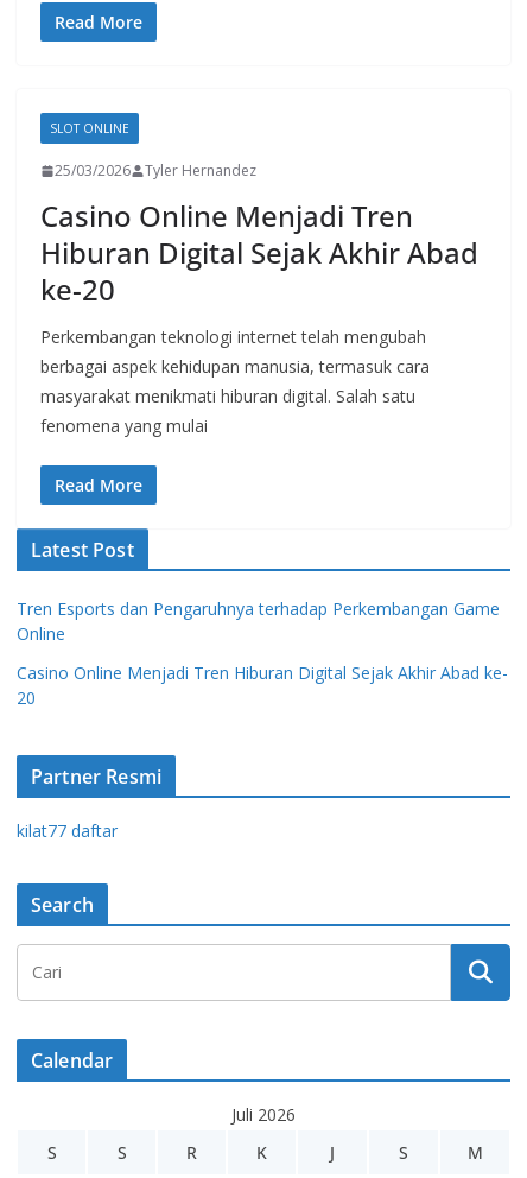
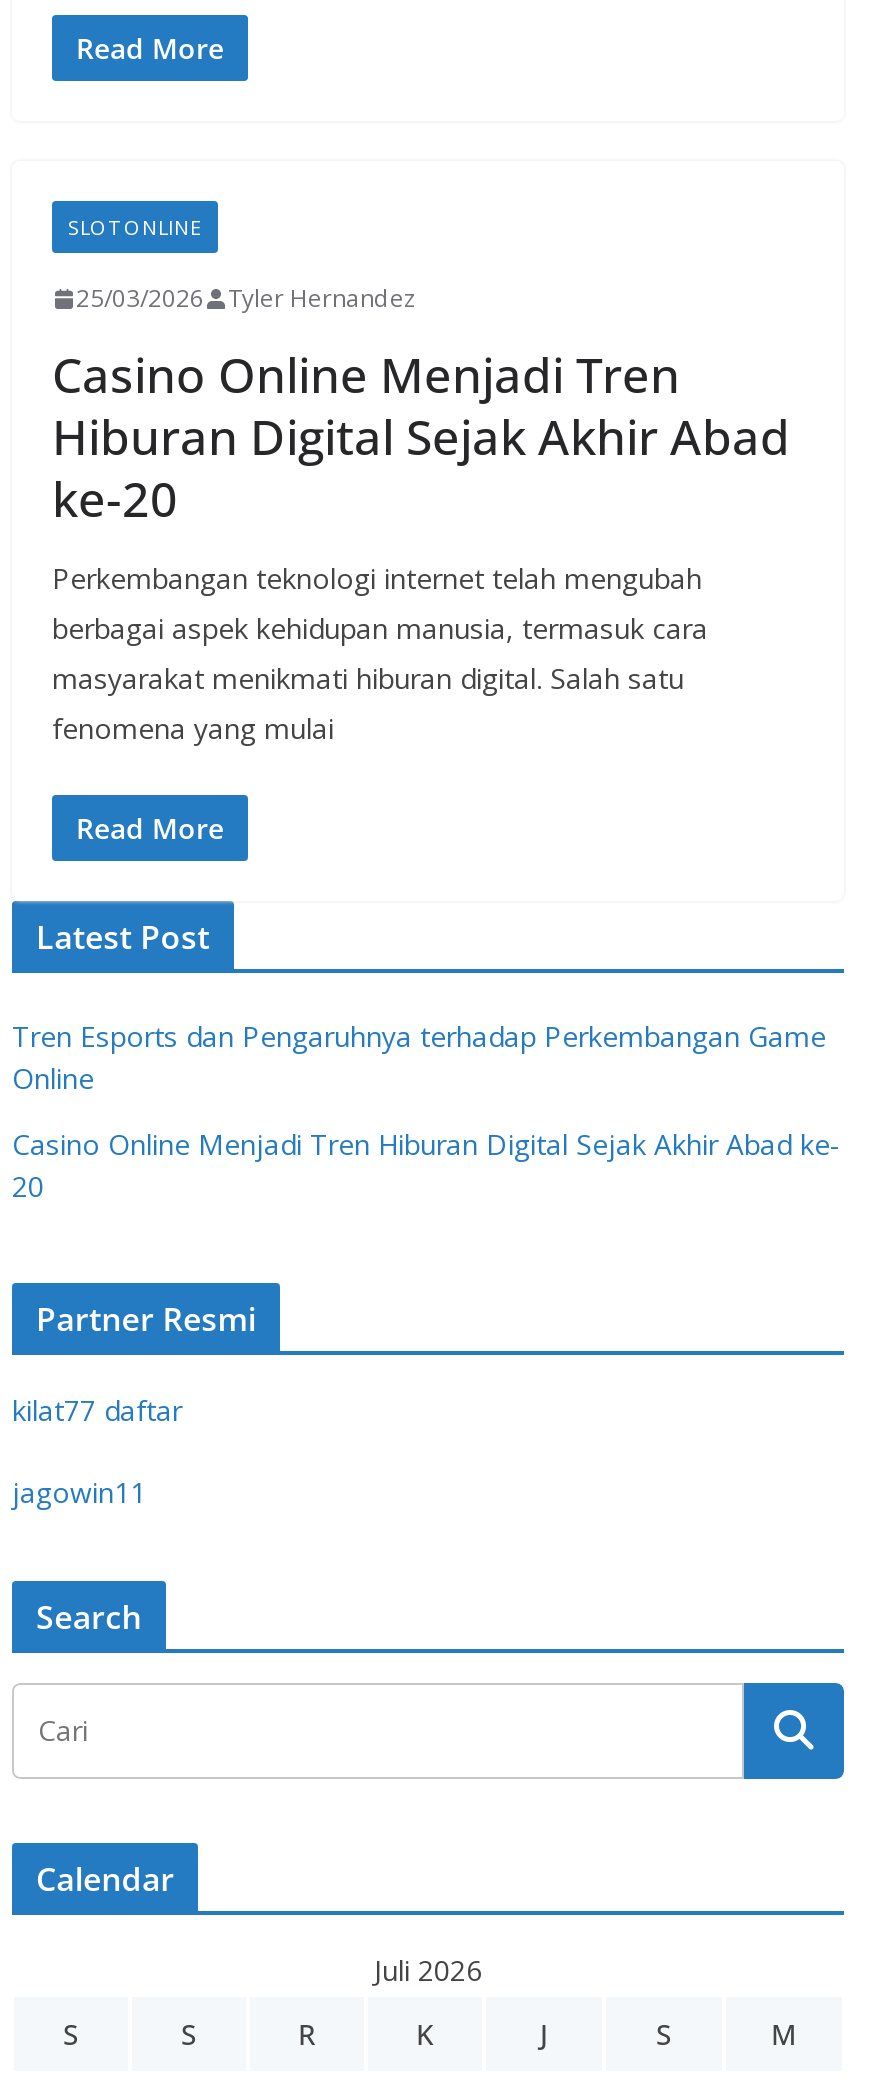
+ jagowin11
